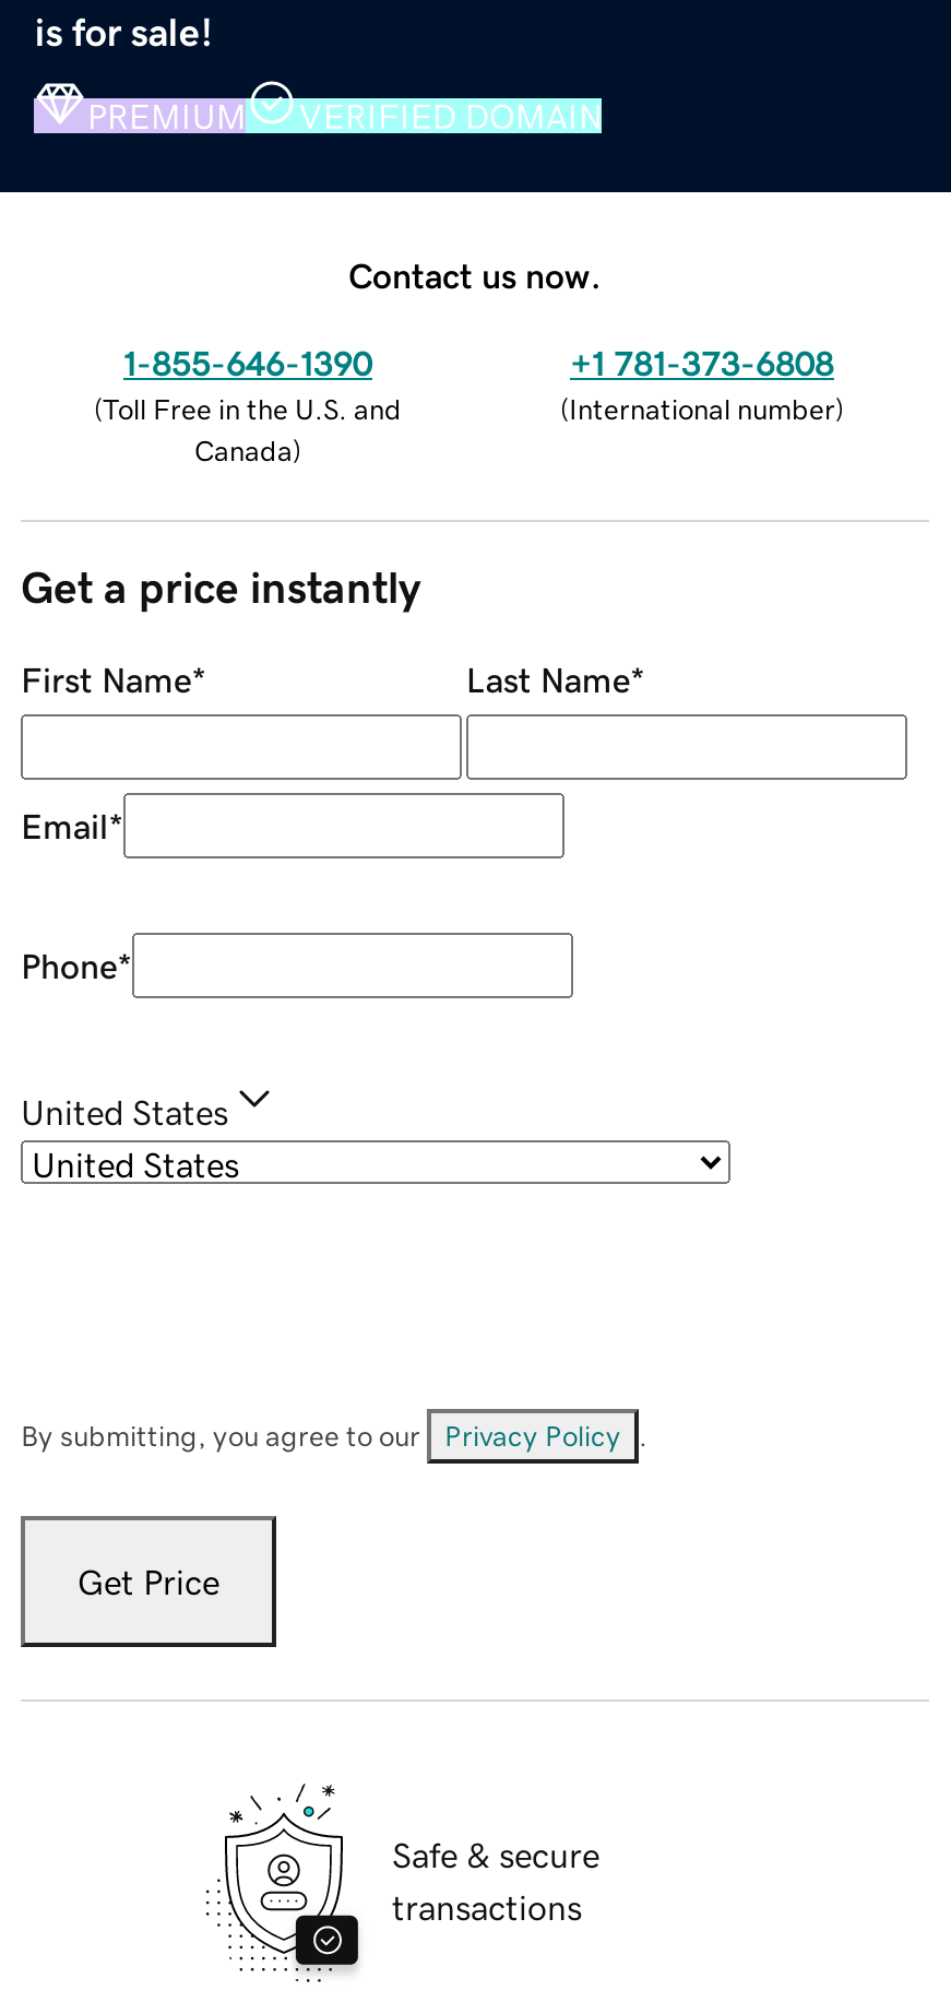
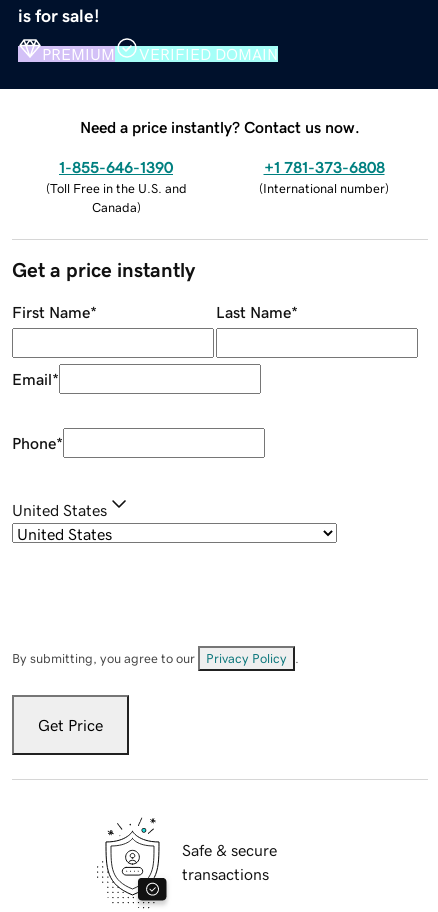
- Contact us now.
+ Need a price instantly? Contact us now.
